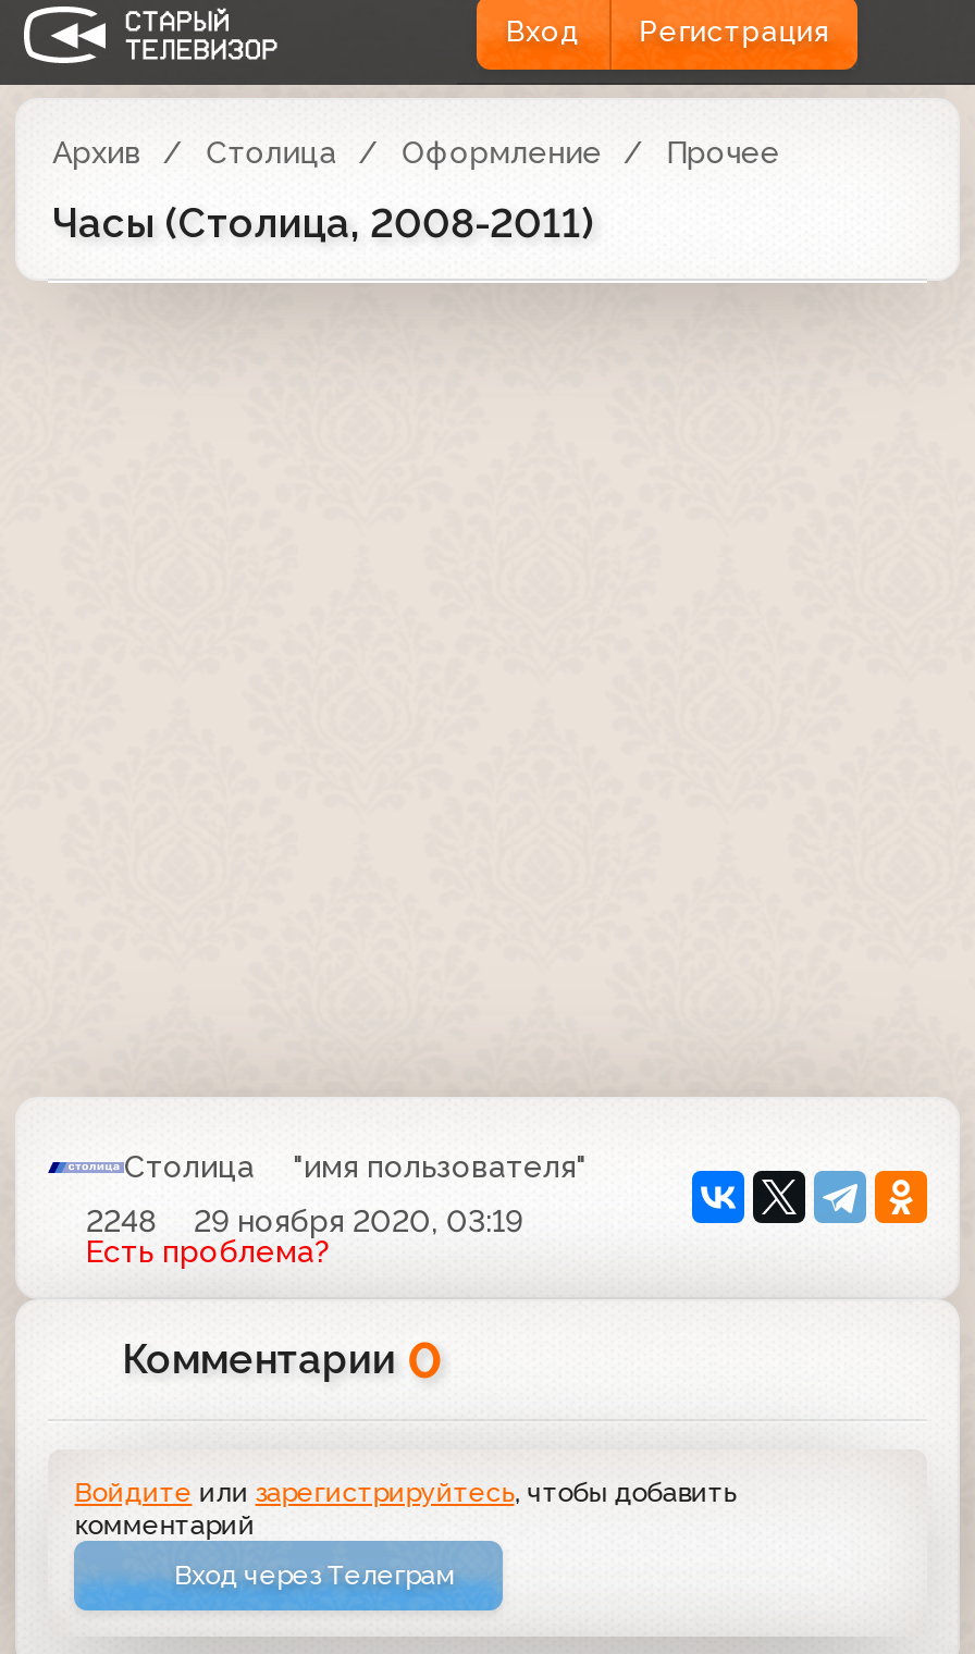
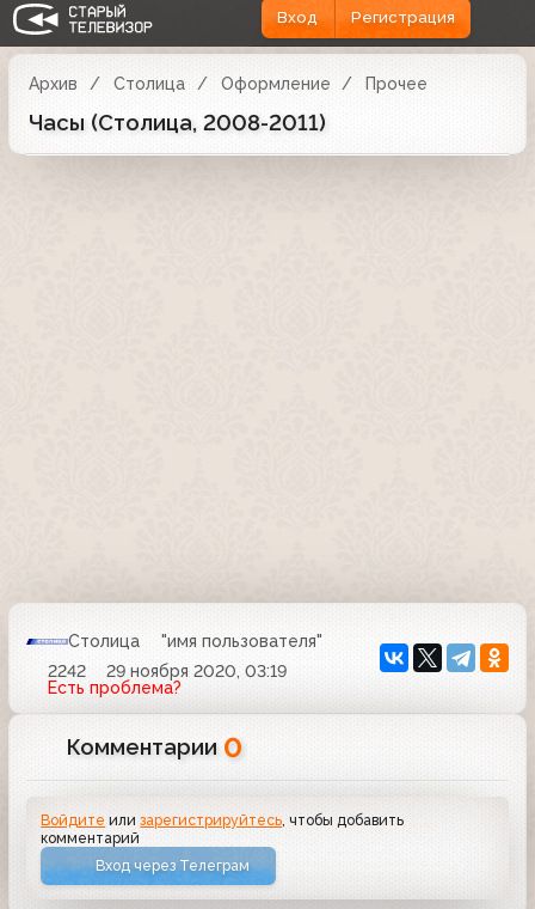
- 2248 29 ноября 2020, 03:19
+ 2242 29 ноября 2020, 03:19
